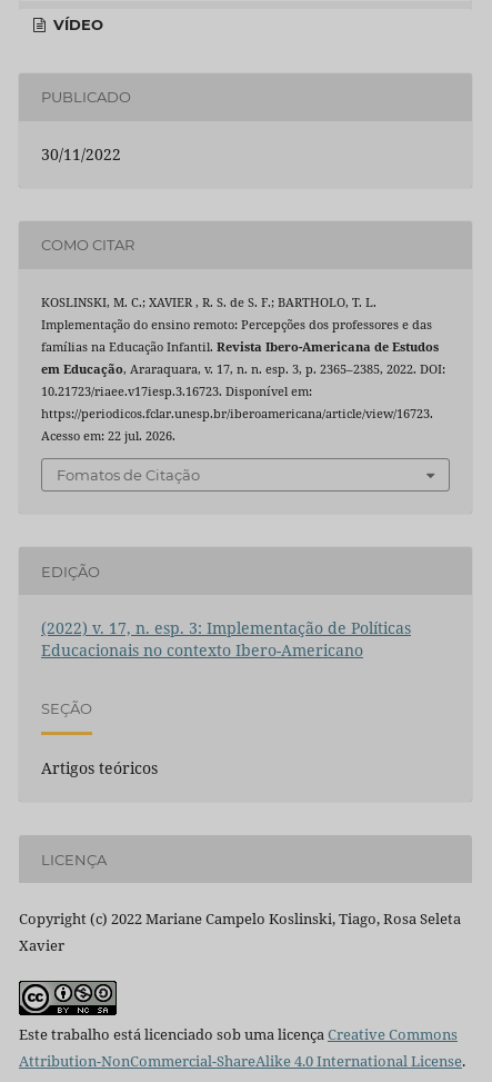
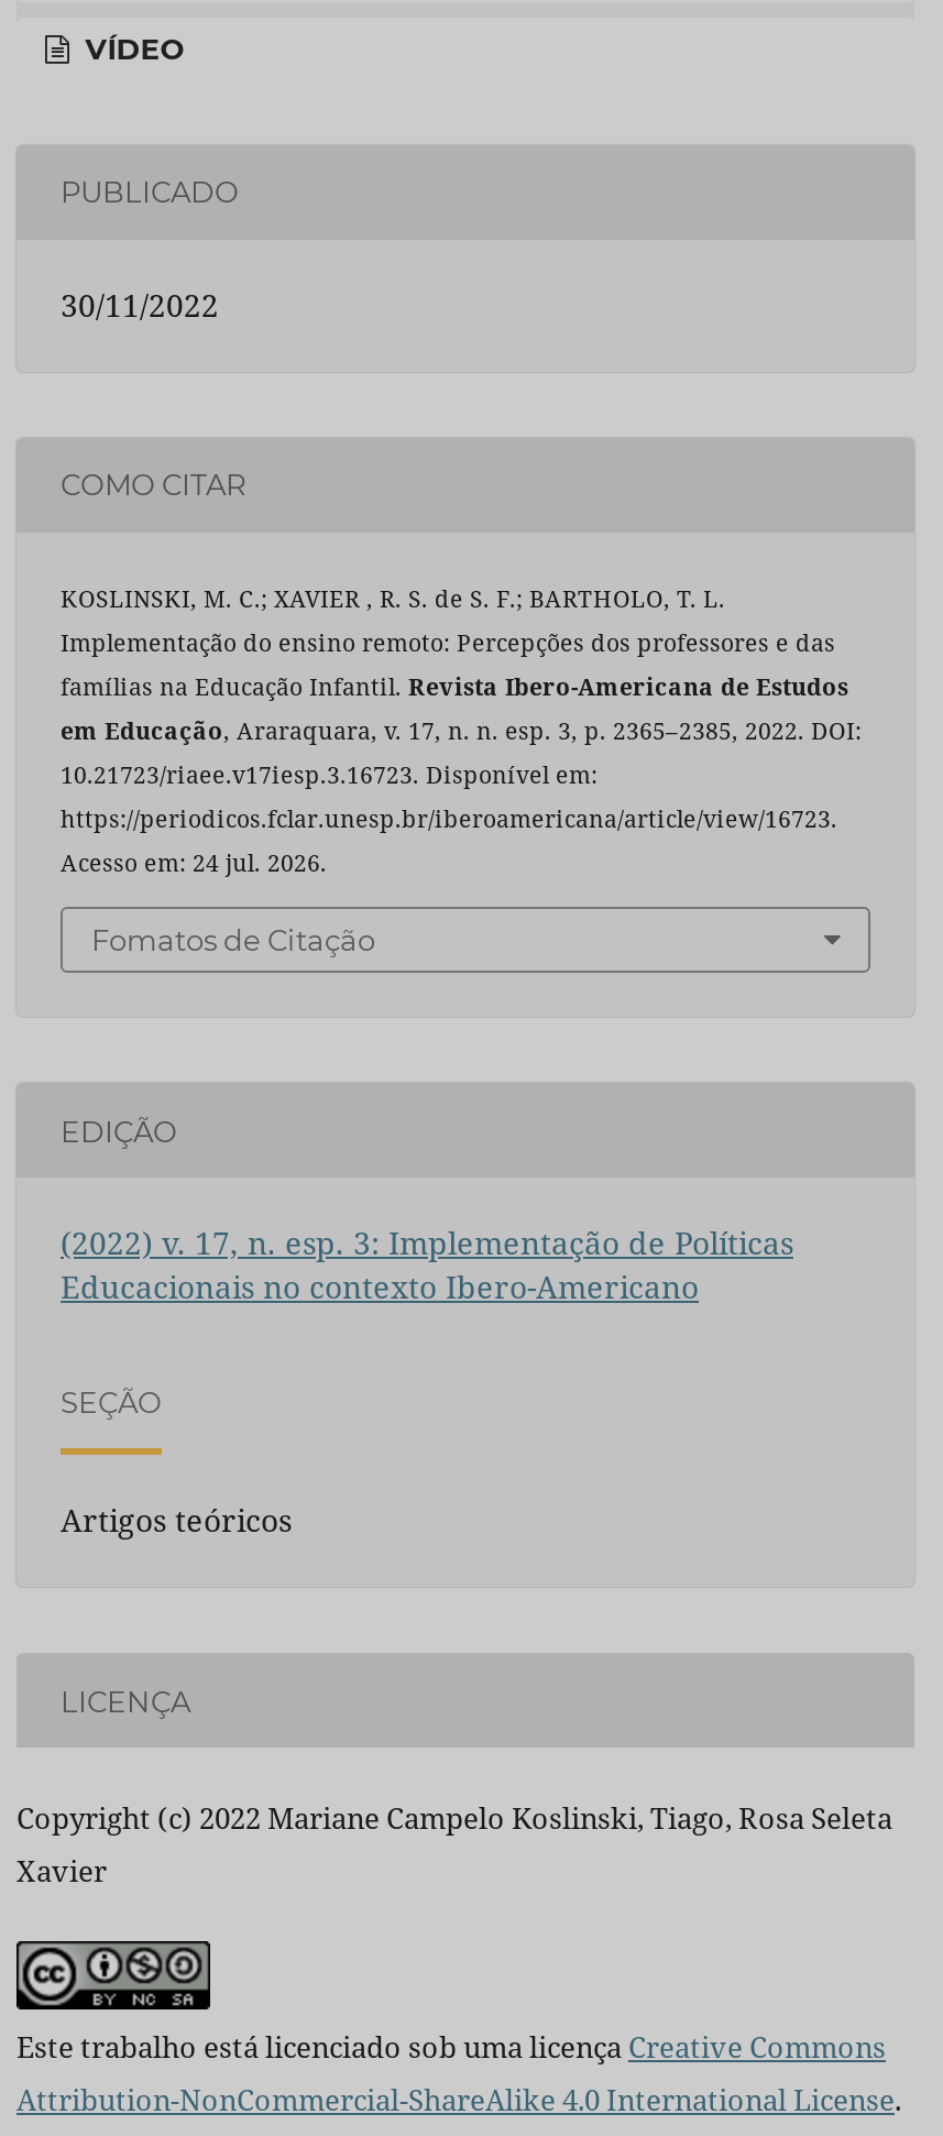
- Acesso em: 22 jul. 2026.
+ Acesso em: 24 jul. 2026.
